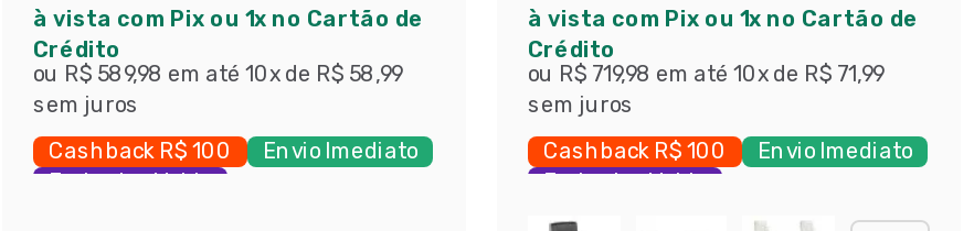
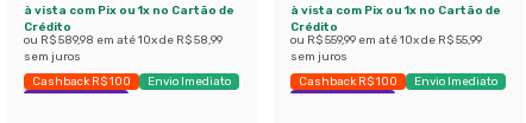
- ou R$ 719,98 em até 10 x de R$ 71,99
+ ou R$ 559,99 em até 10 x de R$ 55,99
